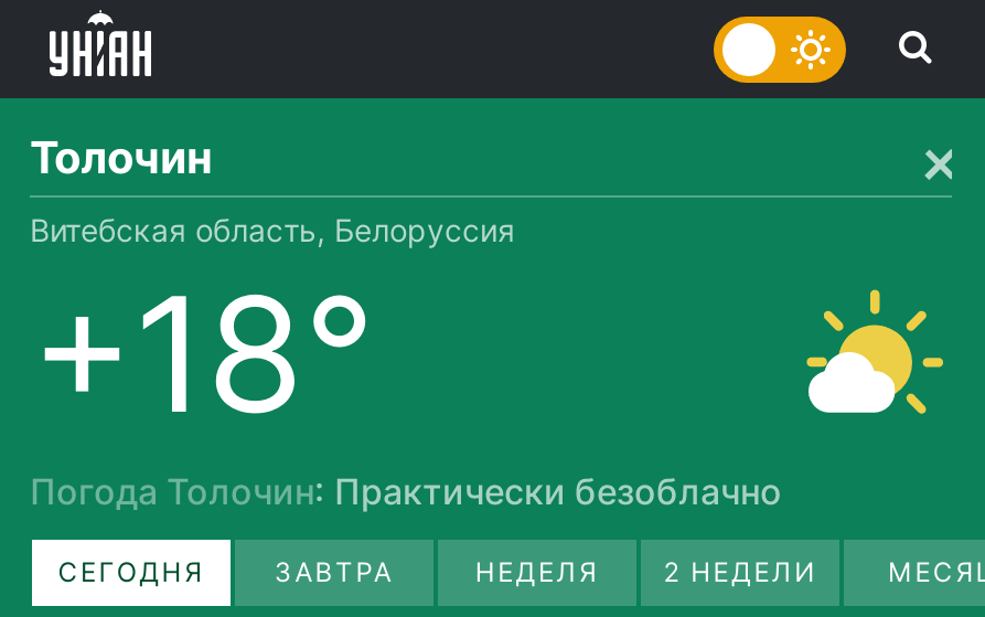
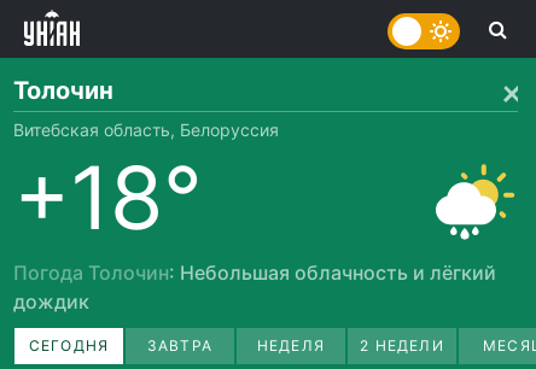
- [image]
+ [image]

- Погода Толочин: Практически безоблачно
+ Погода Толочин: Небольшая облачность и лёгкий
+ дождик
